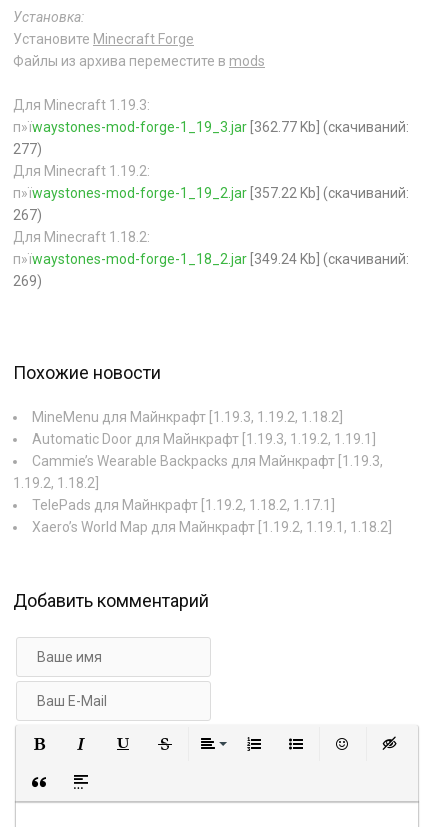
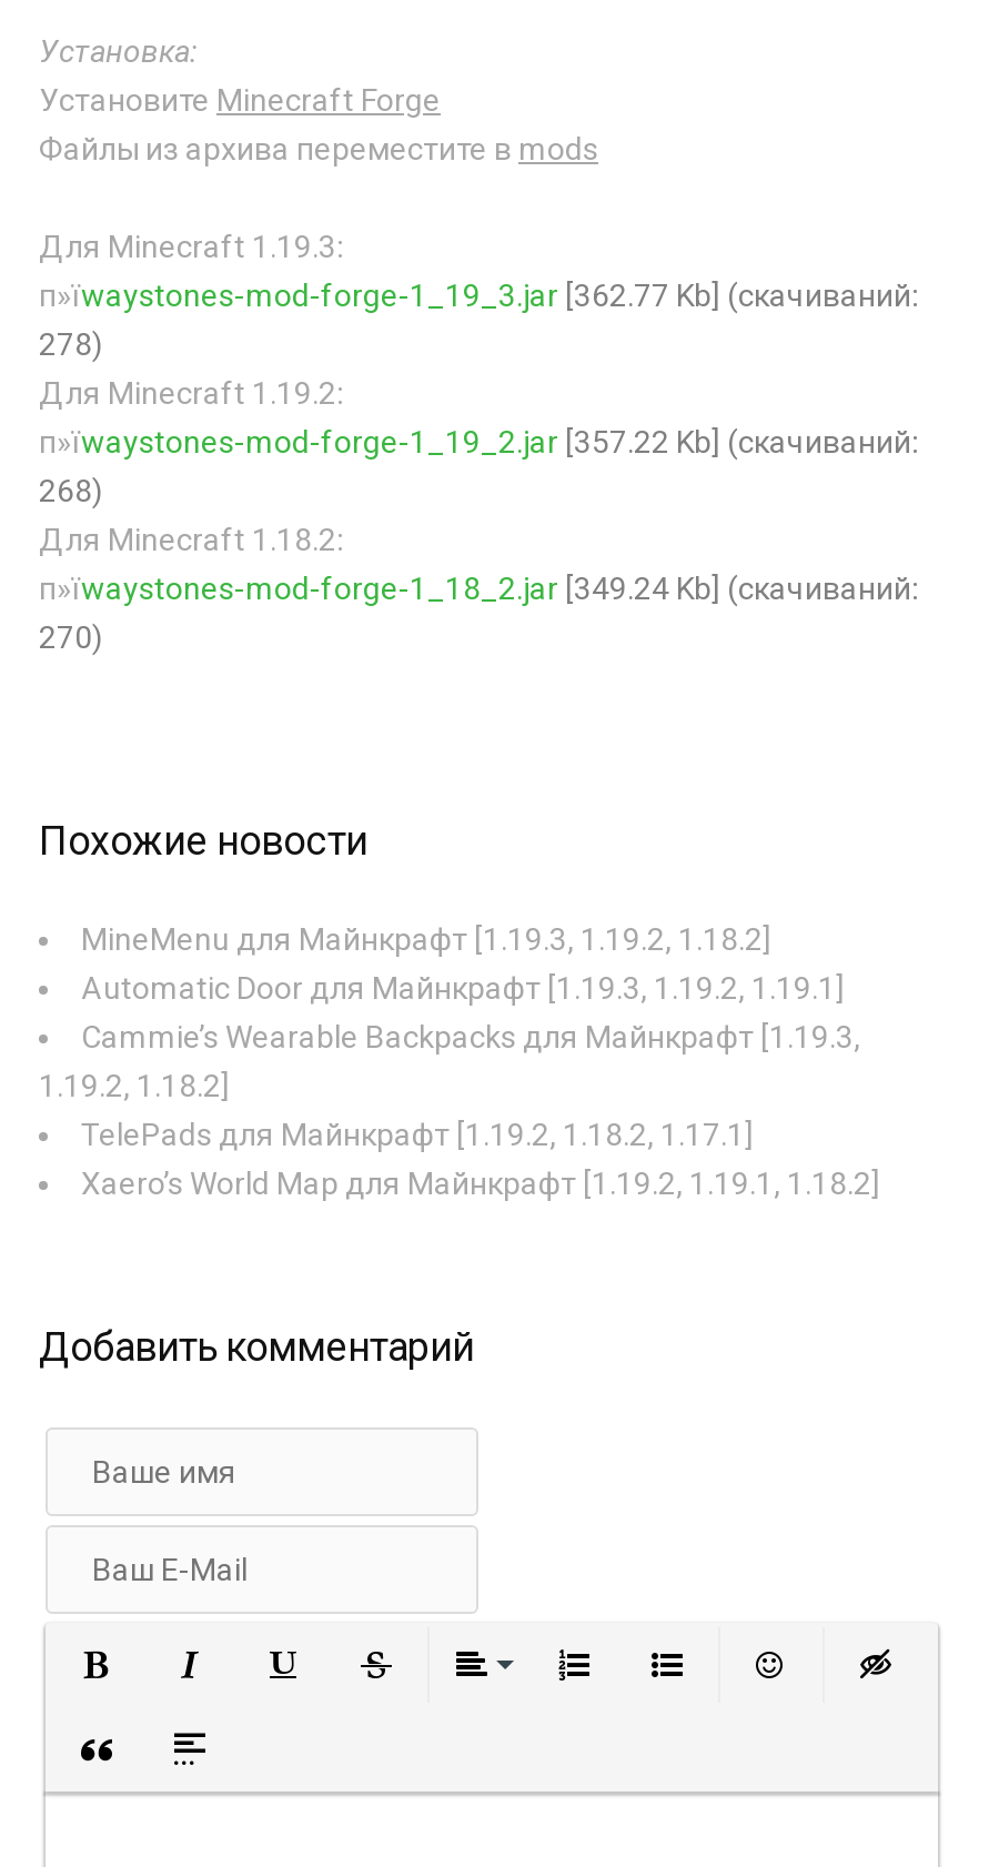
- 277)
+ 278)

- 267)
+ 268)

- 269)
+ 270)
